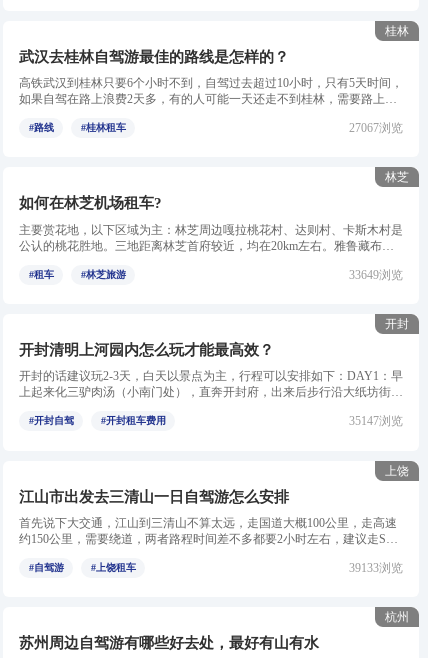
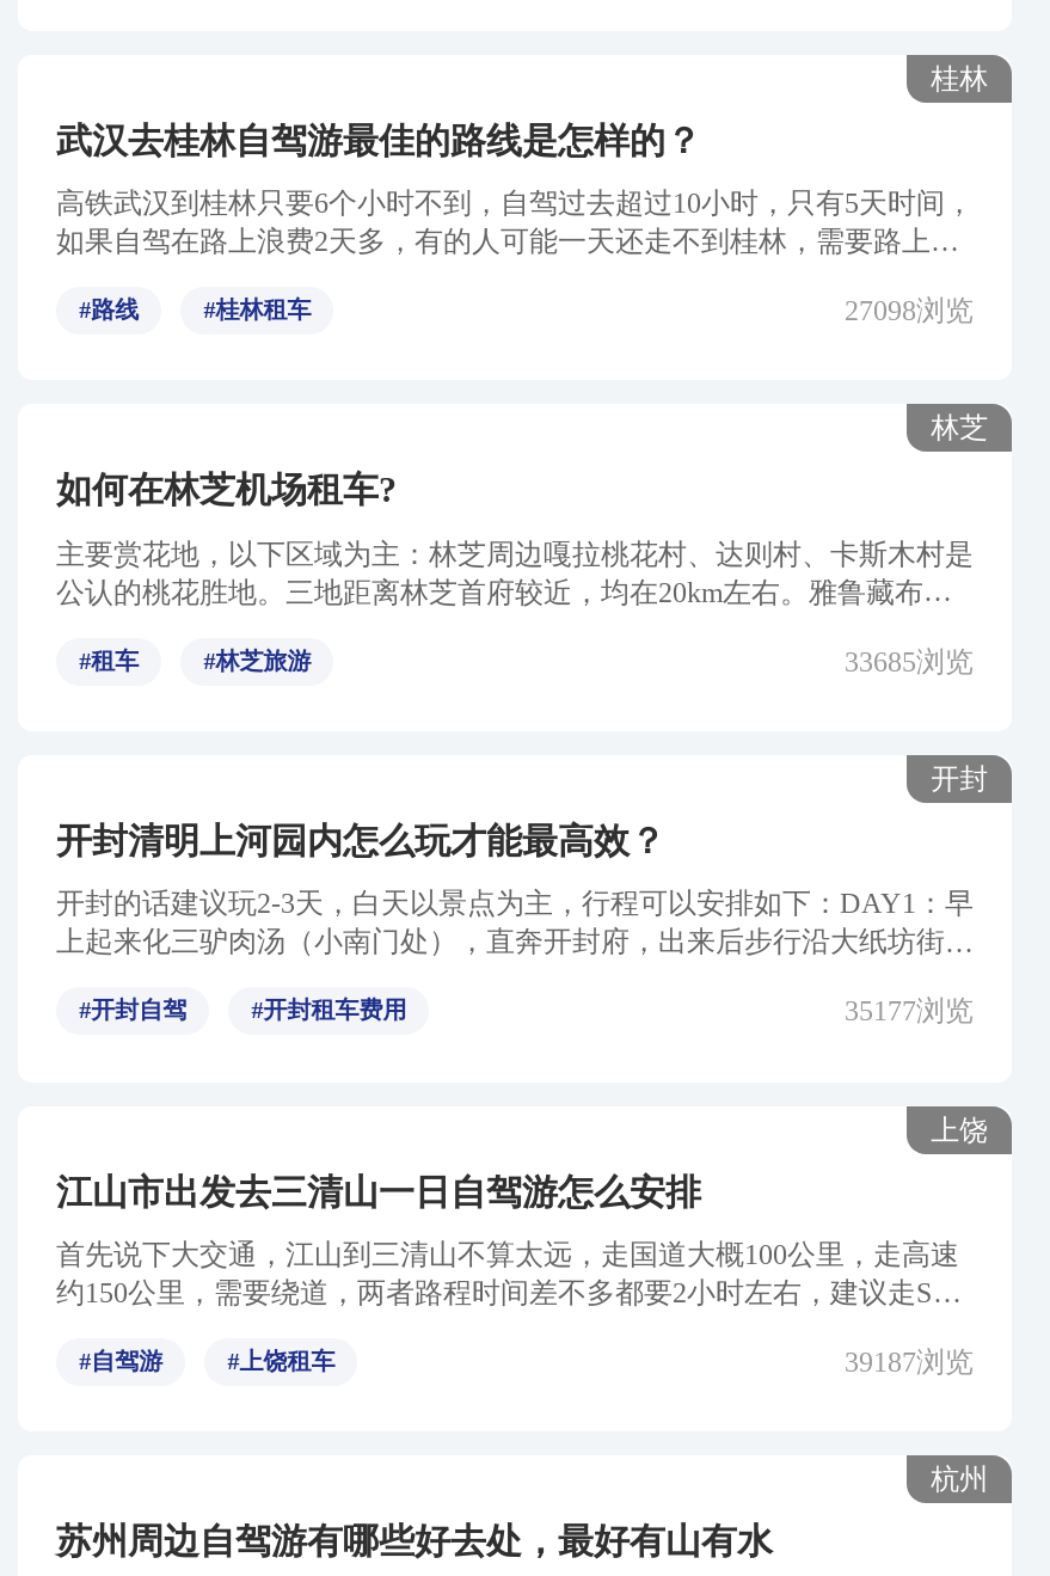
- 27067浏览
+ 27098浏览

- 33649浏览
+ 33685浏览

- 35147浏览
+ 35177浏览

- 39133浏览
+ 39187浏览
